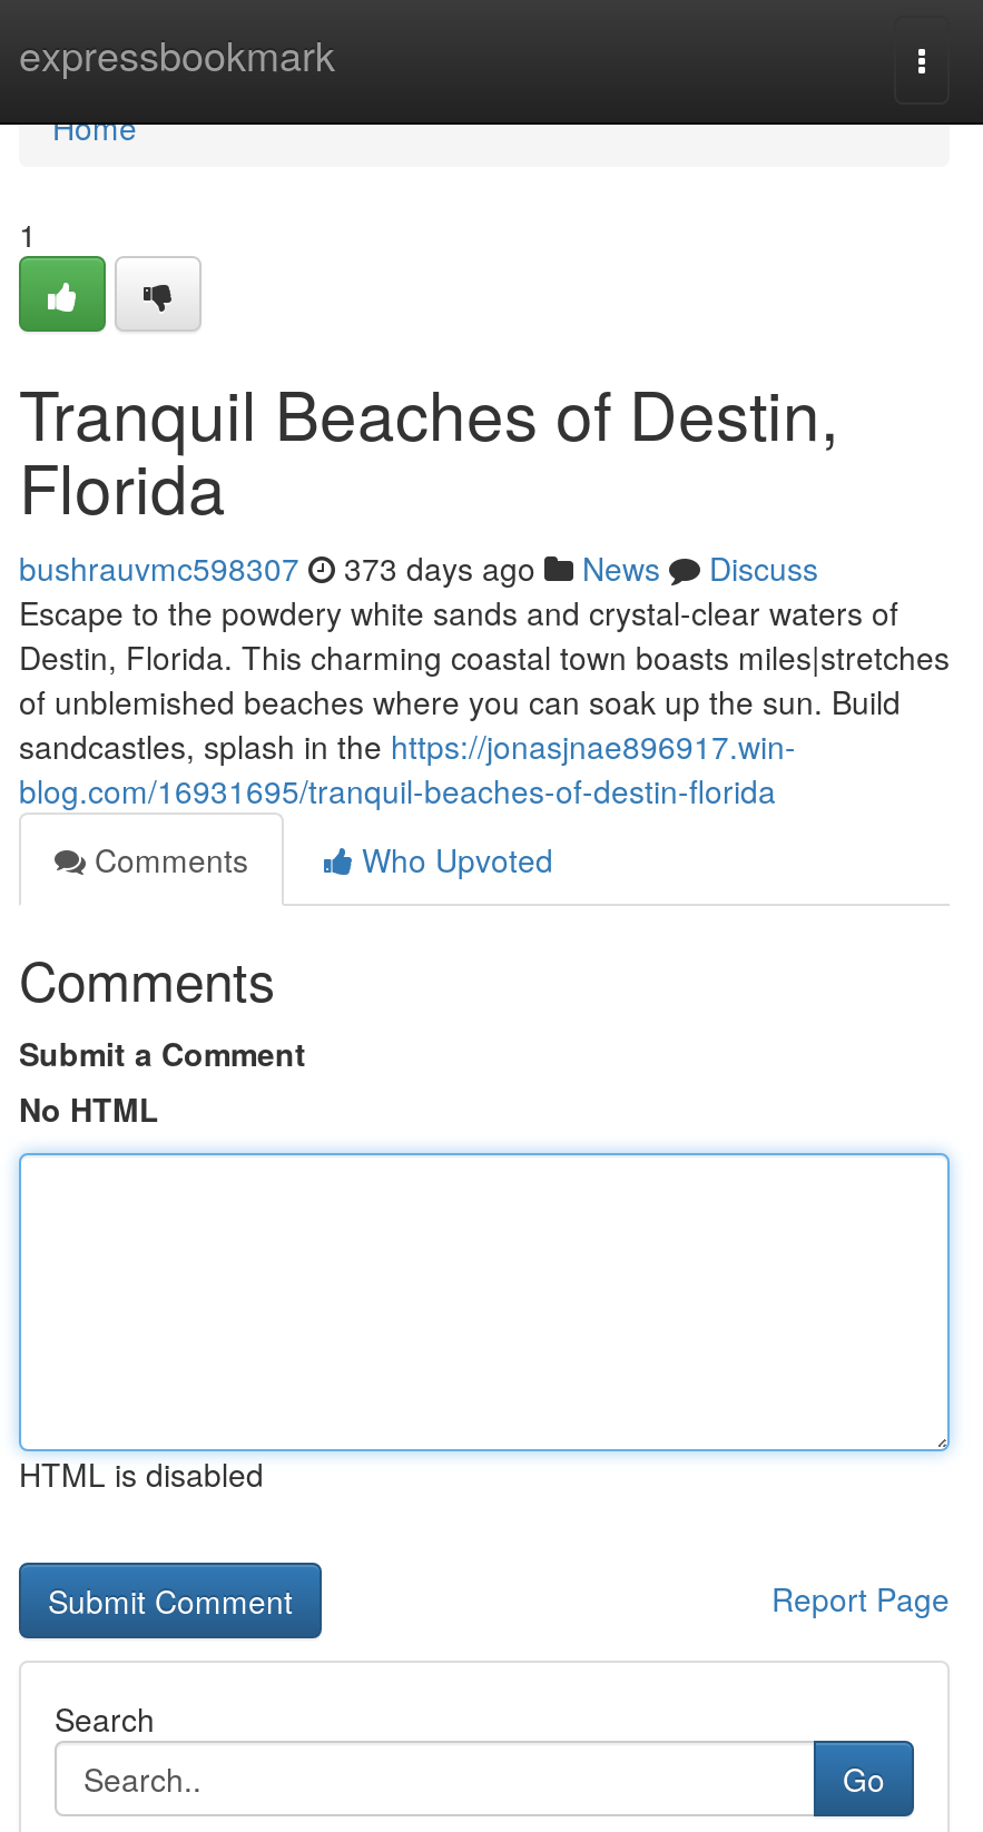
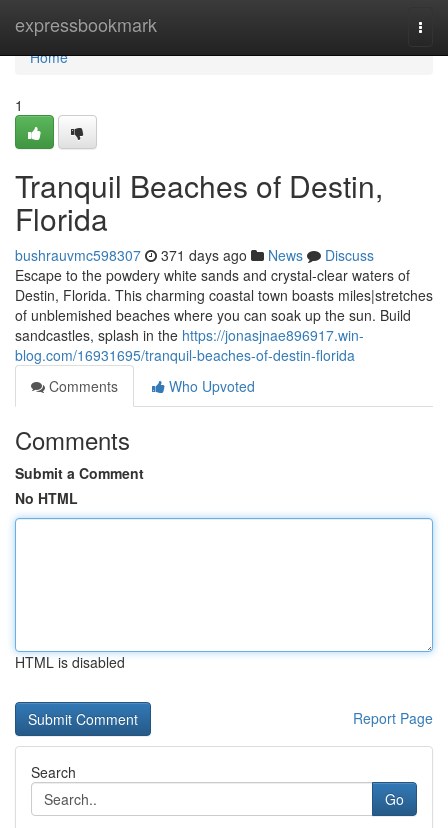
- bushrauvmc598307 373 days ago News Discuss
+ bushrauvmc598307 371 days ago News Discuss
